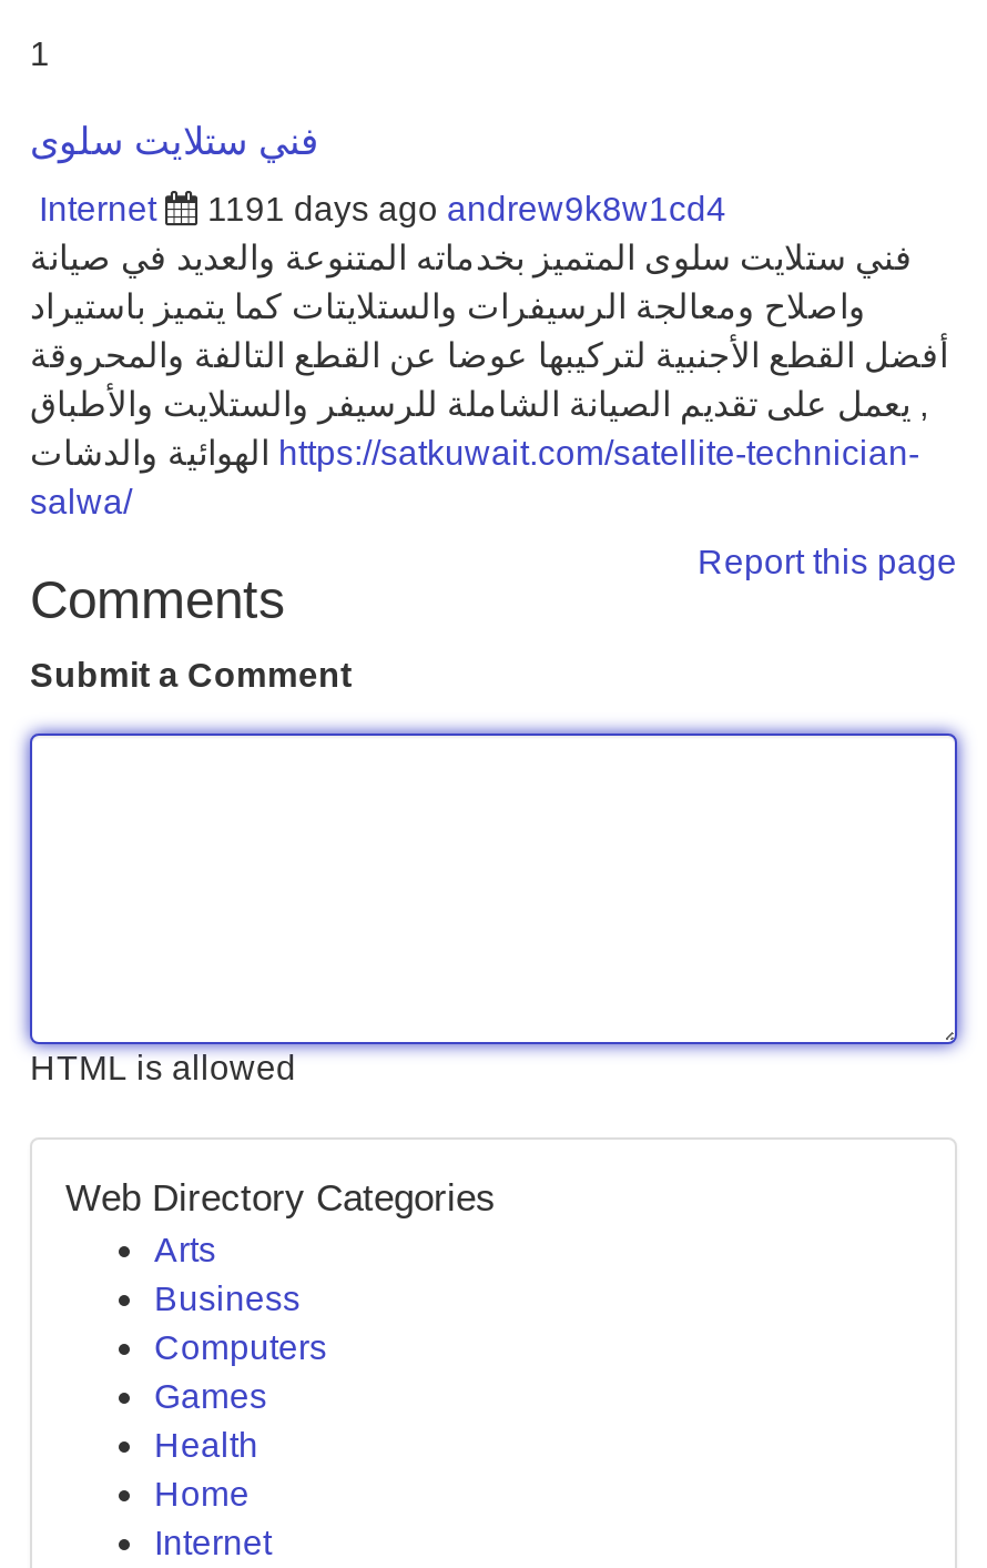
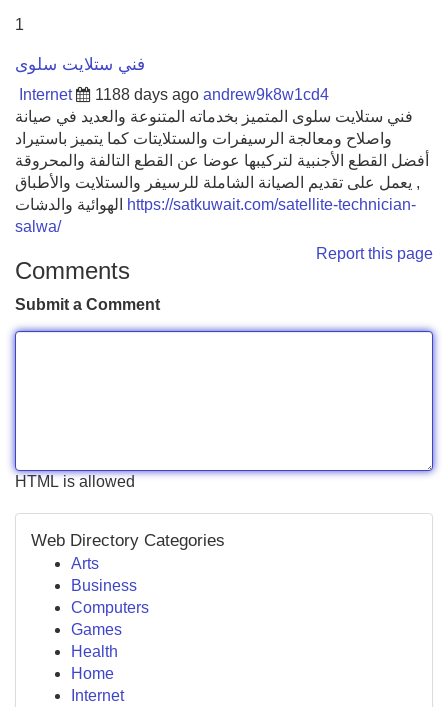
- 1191 days ago andrew9k8w1cd4
+ 1188 days ago andrew9k8w1cd4
